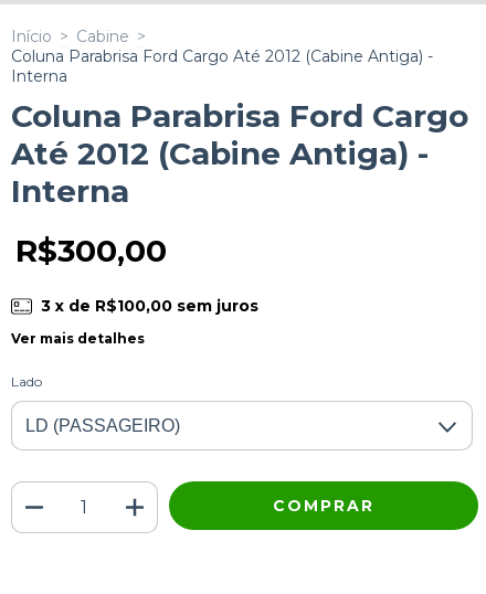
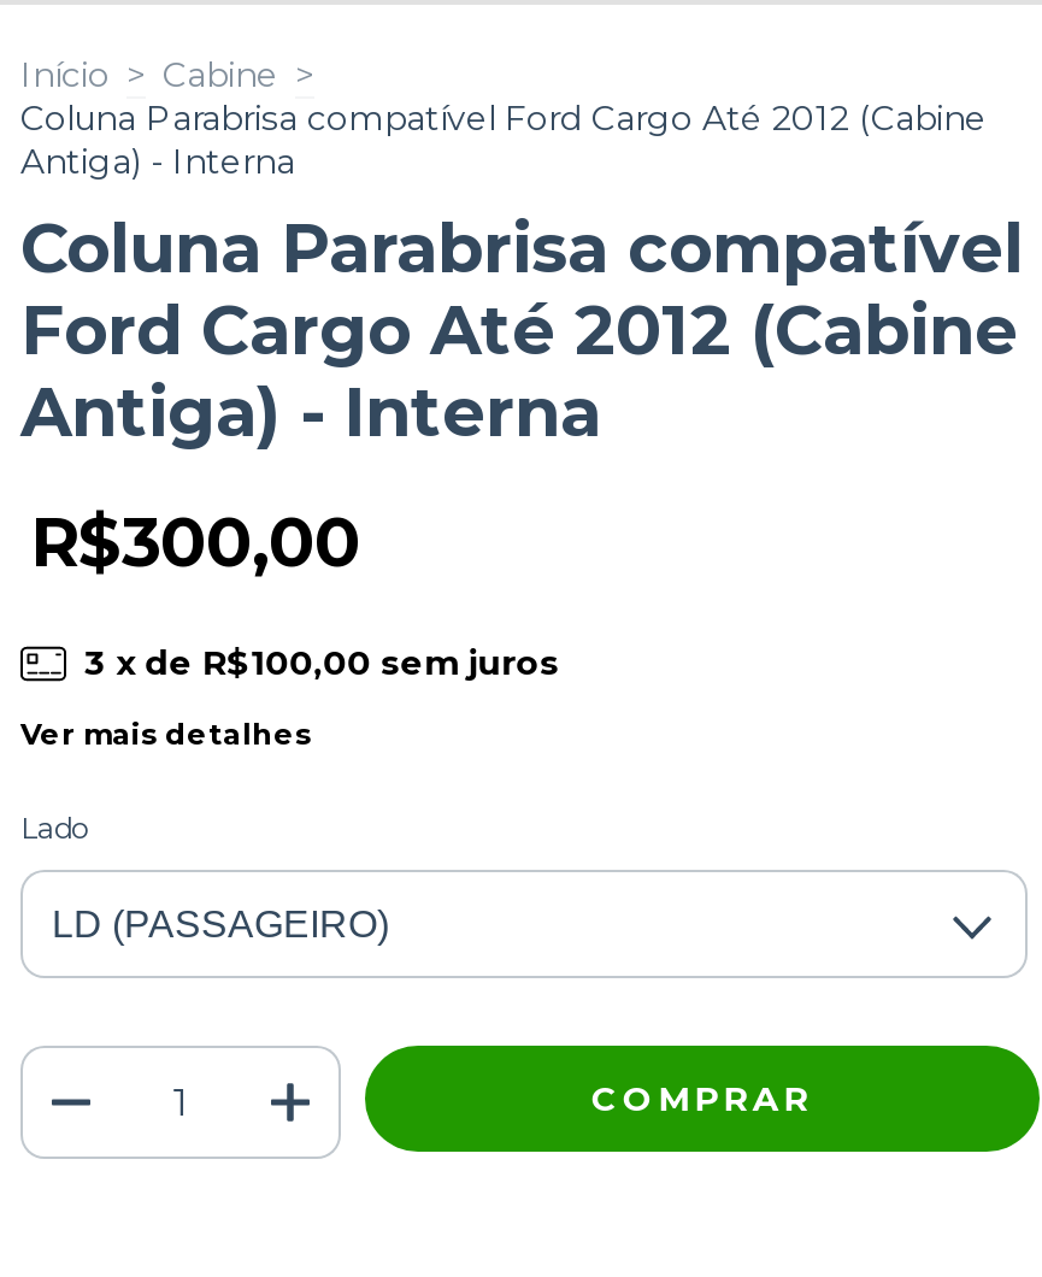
- Coluna Parabrisa Ford Cargo Até 2012 (Cabine Antiga) -
- Interna
- Coluna Parabrisa Ford Cargo
- Até 2012 (Cabine Antiga) -
- Interna
+ Coluna Parabrisa compatível Ford Cargo Até 2012 (Cabine
+ Antiga) - Interna
+ Coluna Parabrisa compatível
+ Ford Cargo Até 2012 (Cabine
+ Antiga) - Interna
